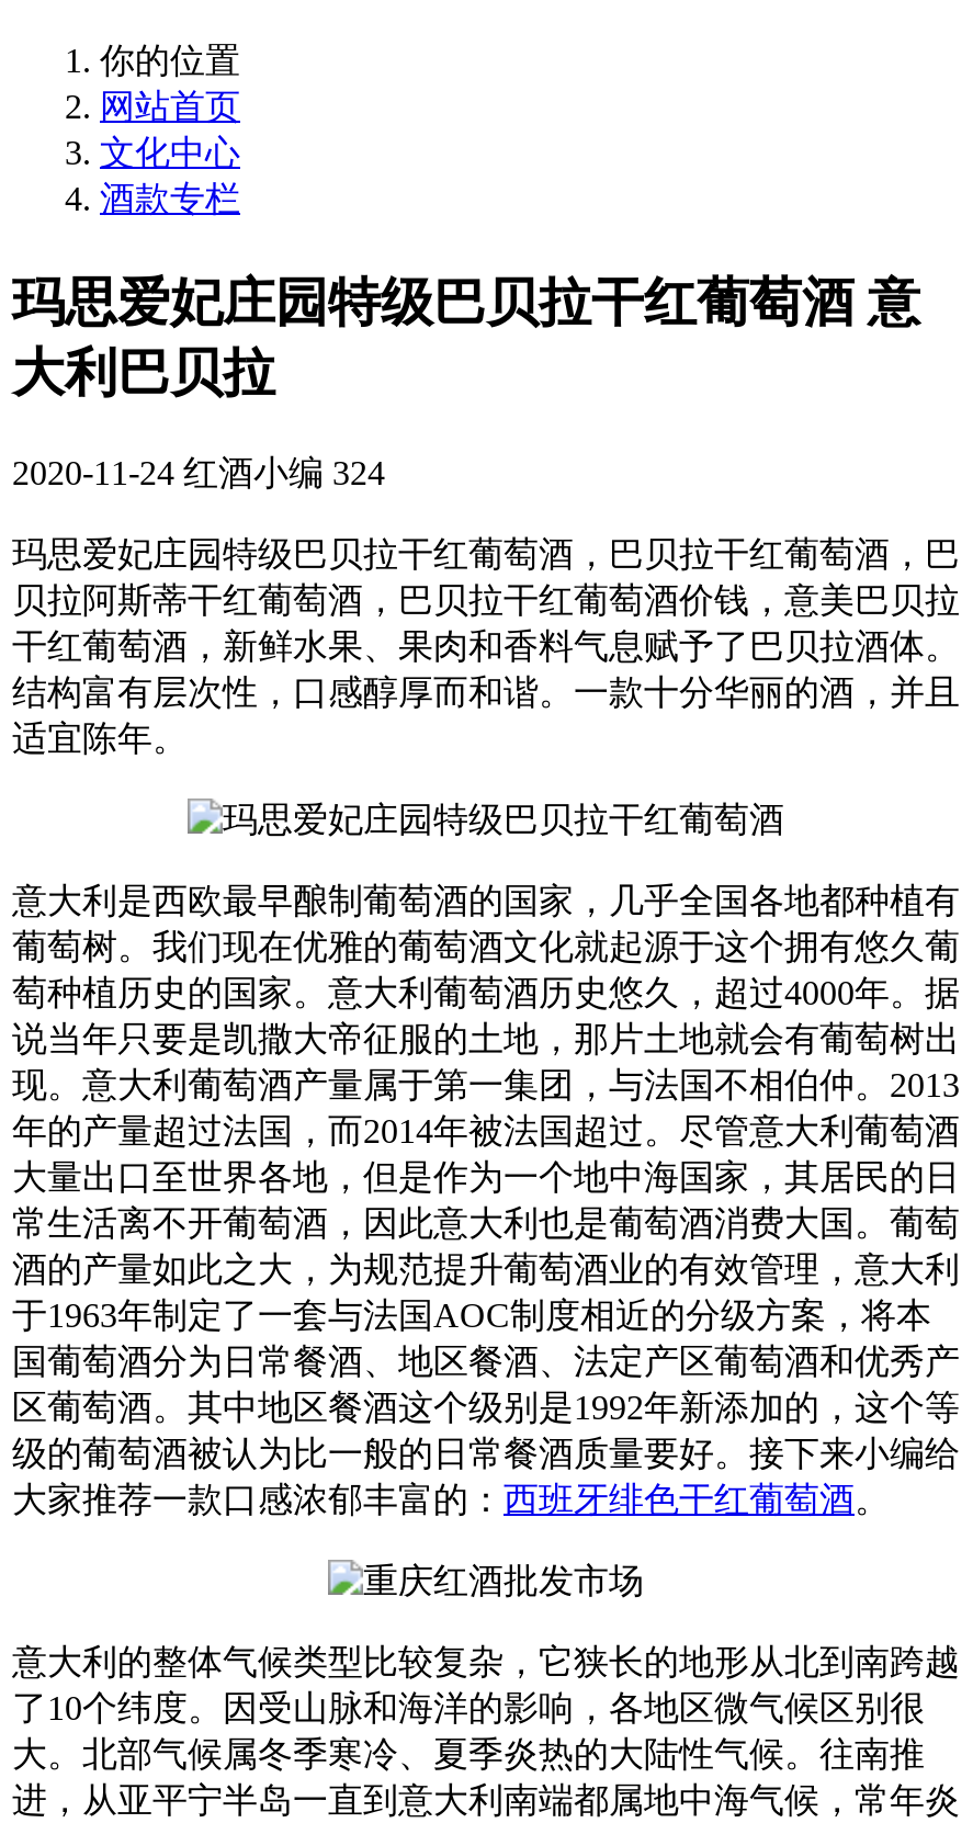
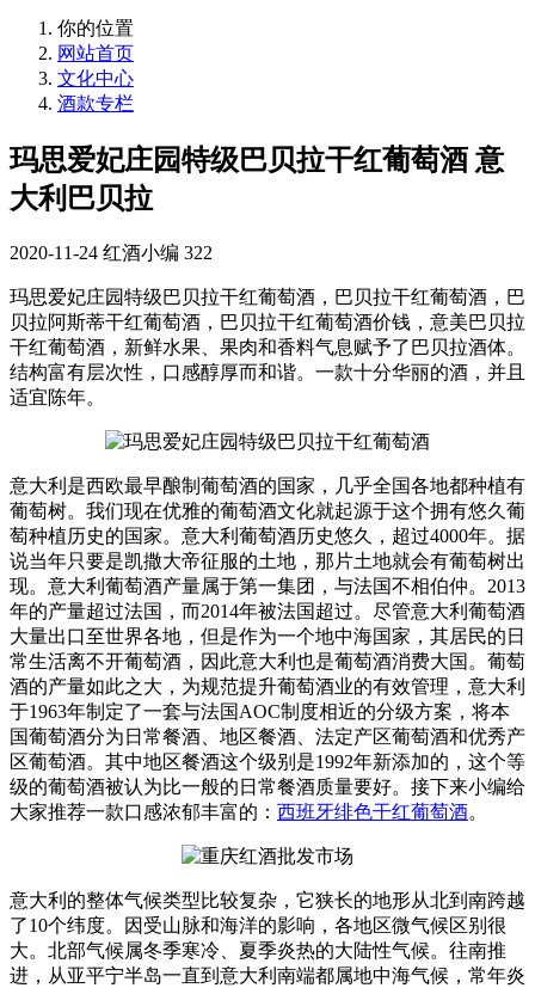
- 2020-11-24 红酒小编 324
+ 2020-11-24 红酒小编 322
